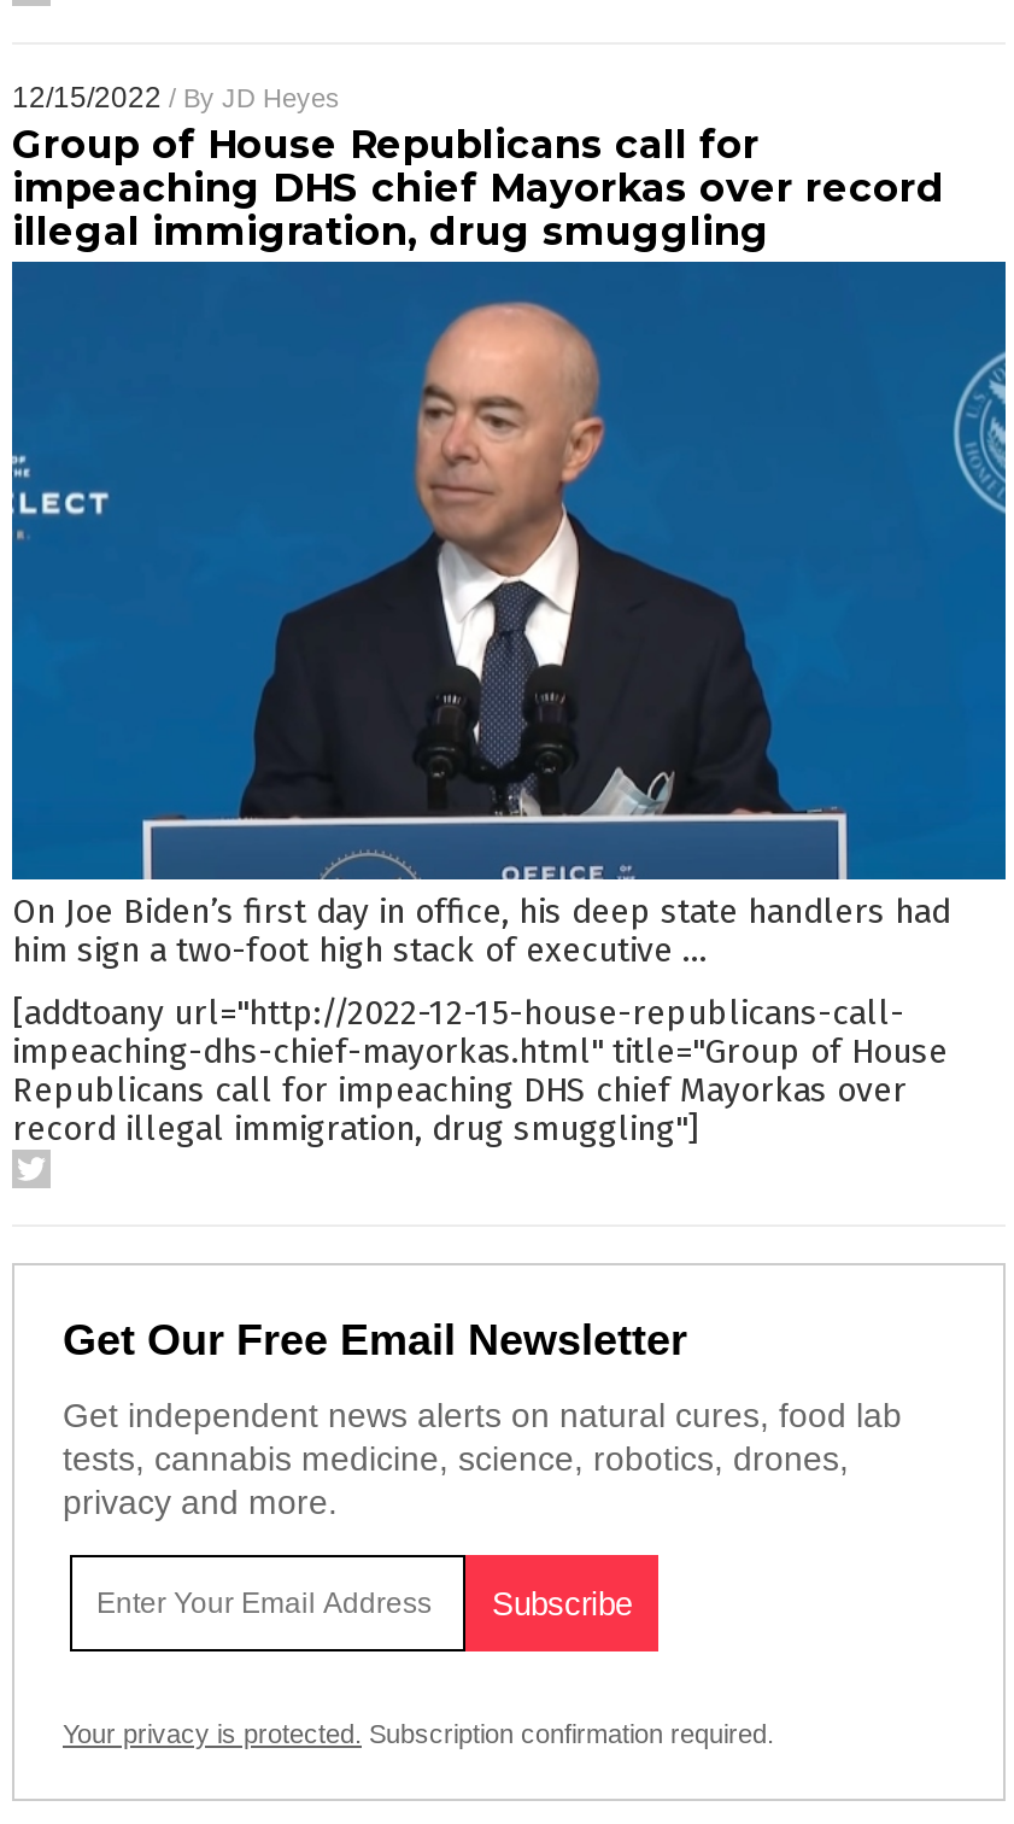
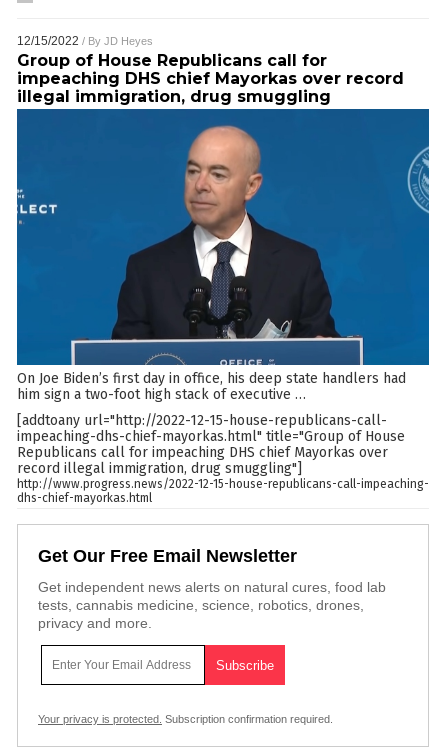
+ http://www.progress.news/2022-12-15-house-republicans-call-impeaching-
+ dhs-chief-mayorkas.html
